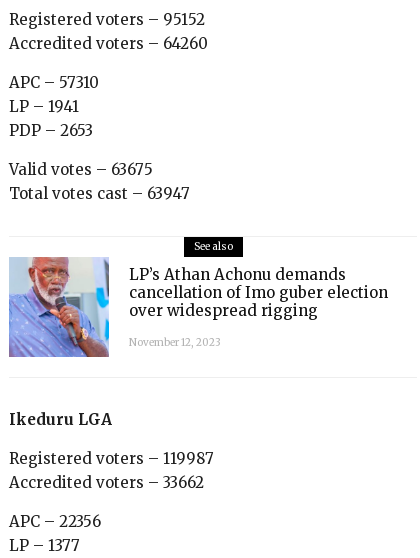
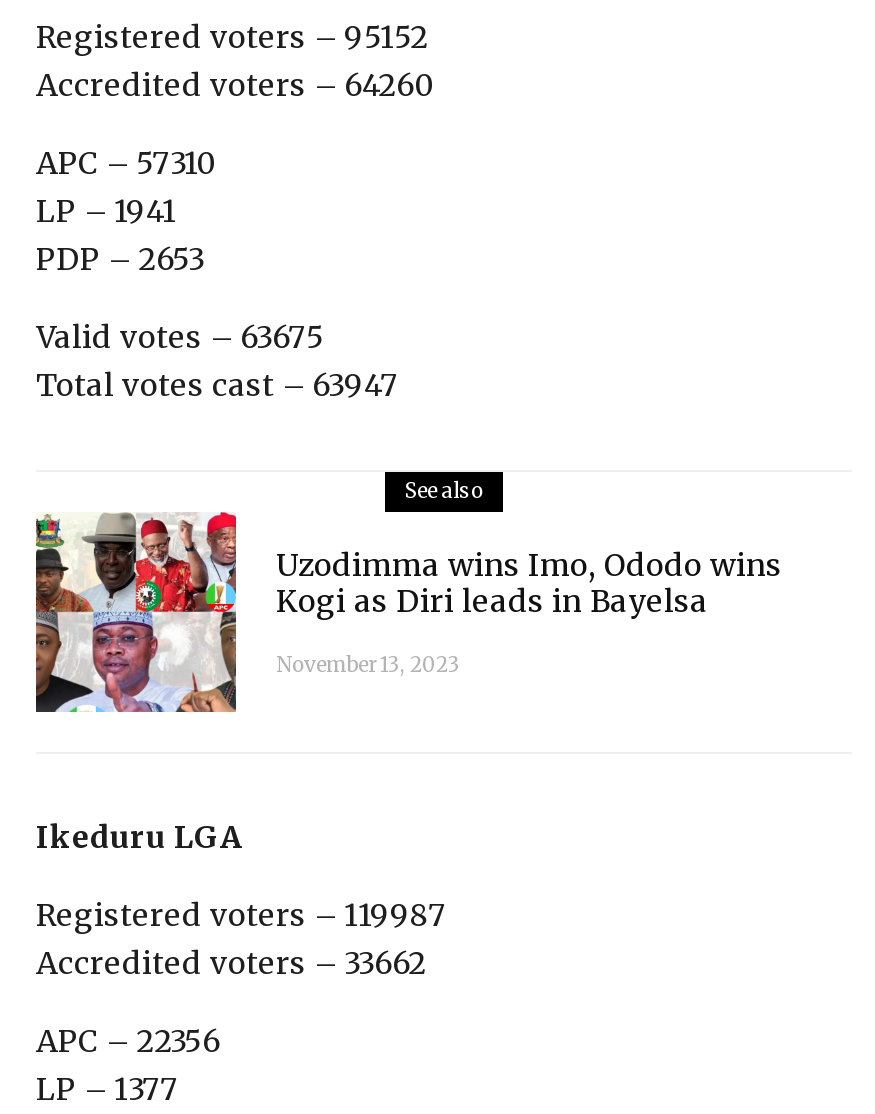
- [image]
- LP’s Athan Achonu demands
- cancellation of Imo guber election
- over widespread rigging
+ [image]
+ Uzodimma wins Imo, Ododo wins
+ Kogi as Diri leads in Bayelsa

- November 12, 2023
+ November 13, 2023
